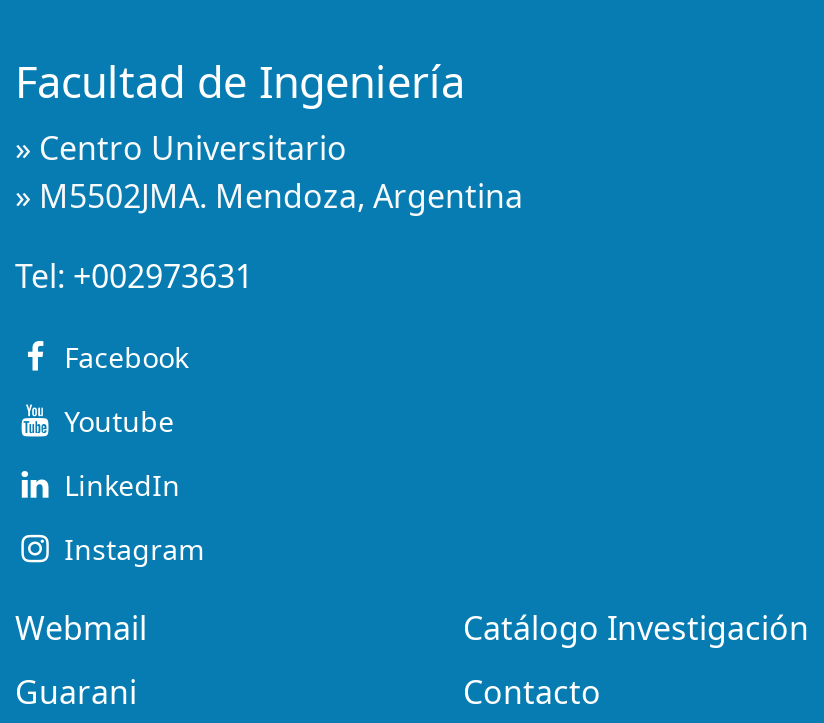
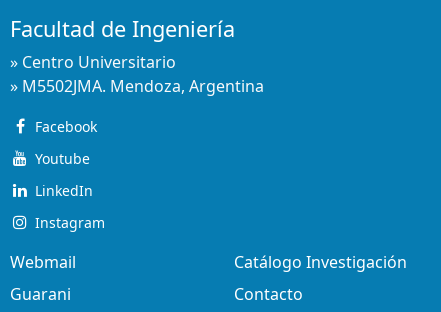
- Tel: +002973631
